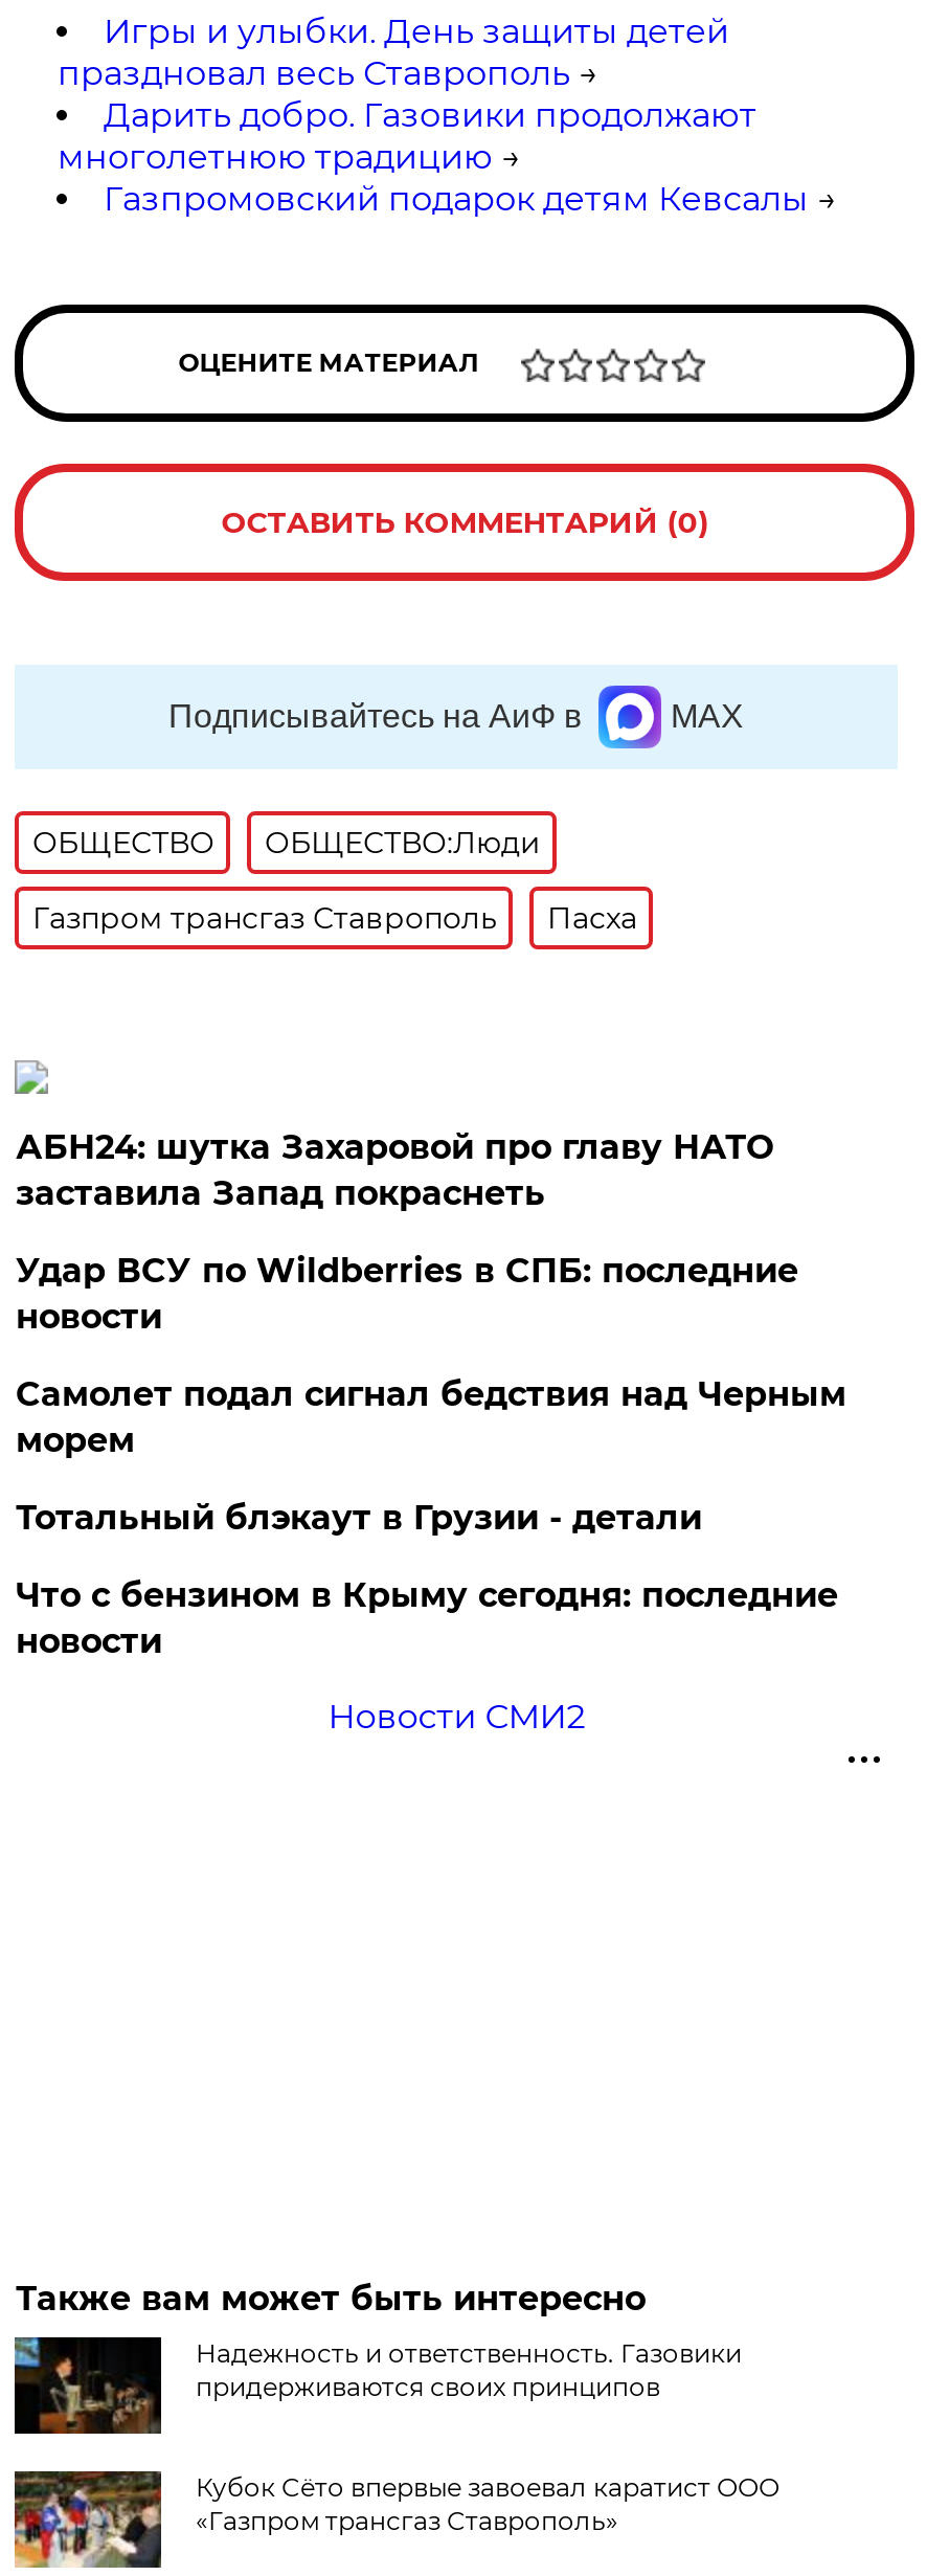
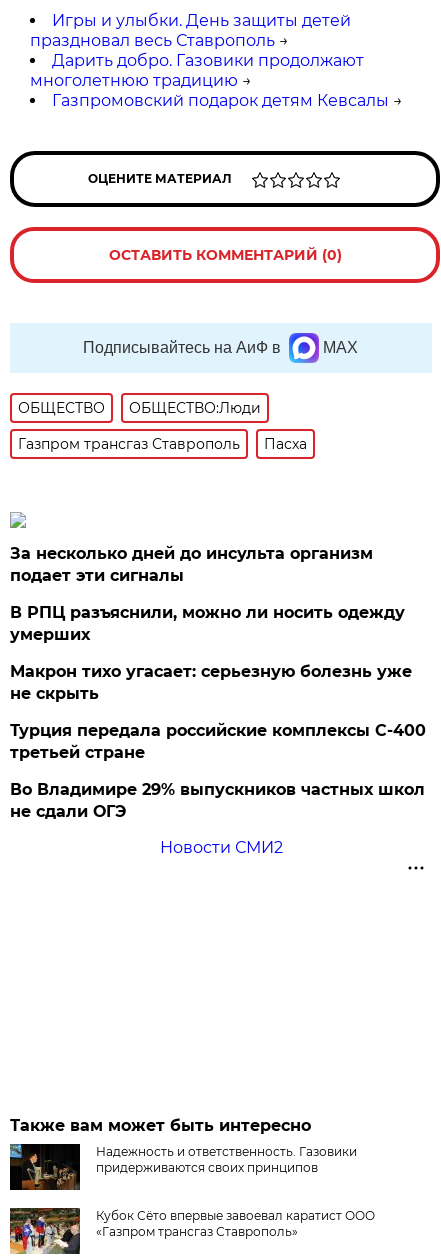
- АБН24: шутка Захаровой про главу НАТО
- заставила Запад покраснеть
+ За несколько дней до инсульта организм
+ подает эти сигналы

- Удар ВСУ по Wildberries в СПБ: последние
- новости
+ В РПЦ разъяснили, можно ли носить одежду
+ умерших

- Самолет подал сигнал бедствия над Черным
- морем
+ Макрон тихо угасает: серьезную болезнь уже
+ не скрыть

- Тотальный блэкаут в Грузии - детали
+ Турция передала российские комплексы С-400
+ третьей стране

- Что с бензином в Крыму сегодня: последние
- новости
+ Во Владимире 29% выпускников частных школ
+ не сдали ОГЭ
